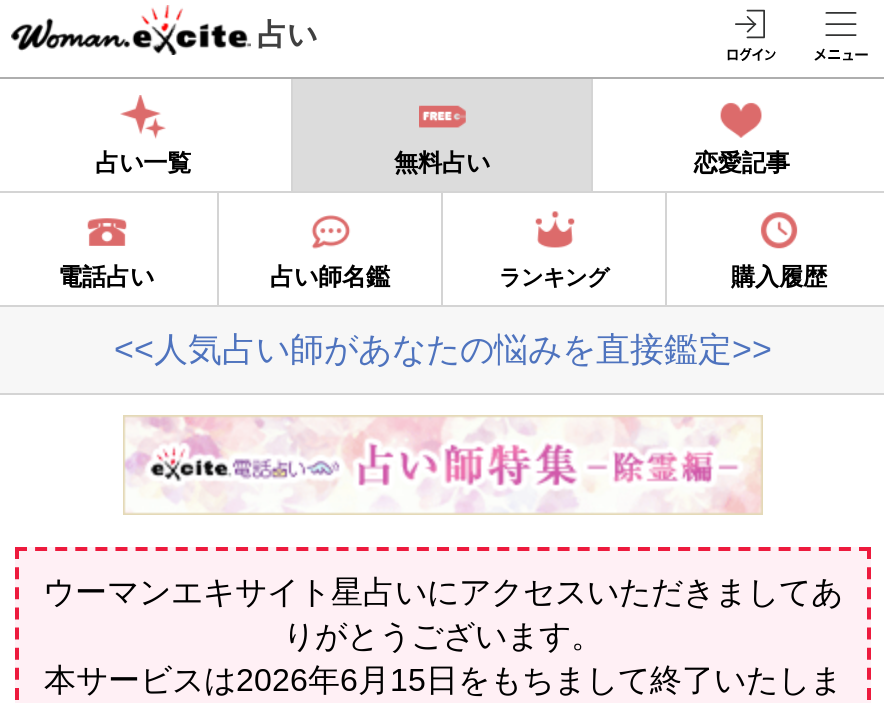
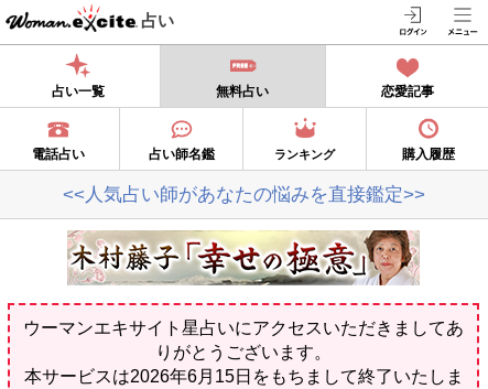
- [image]
+ [image]
